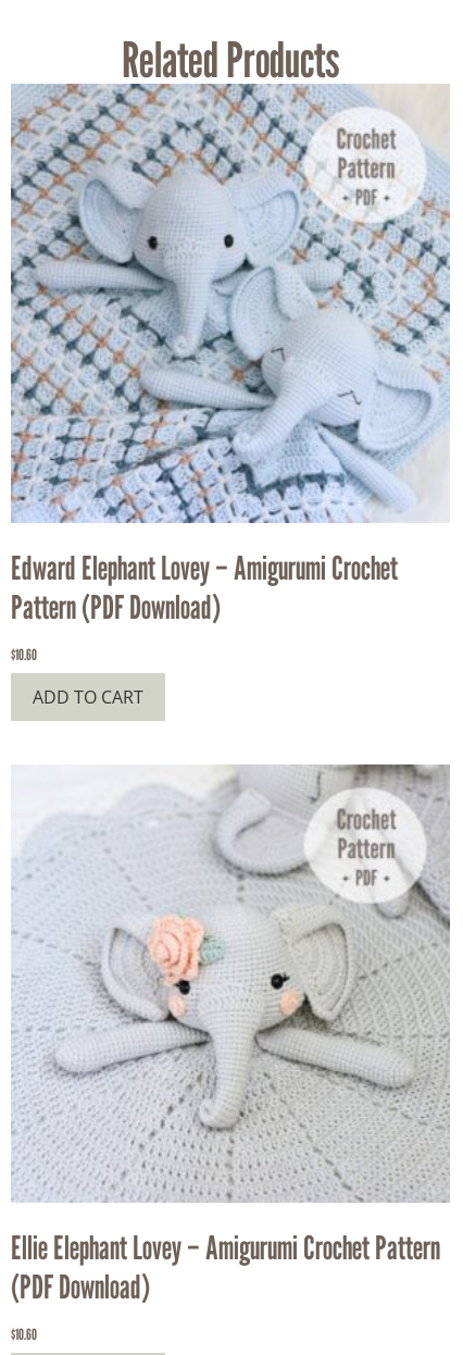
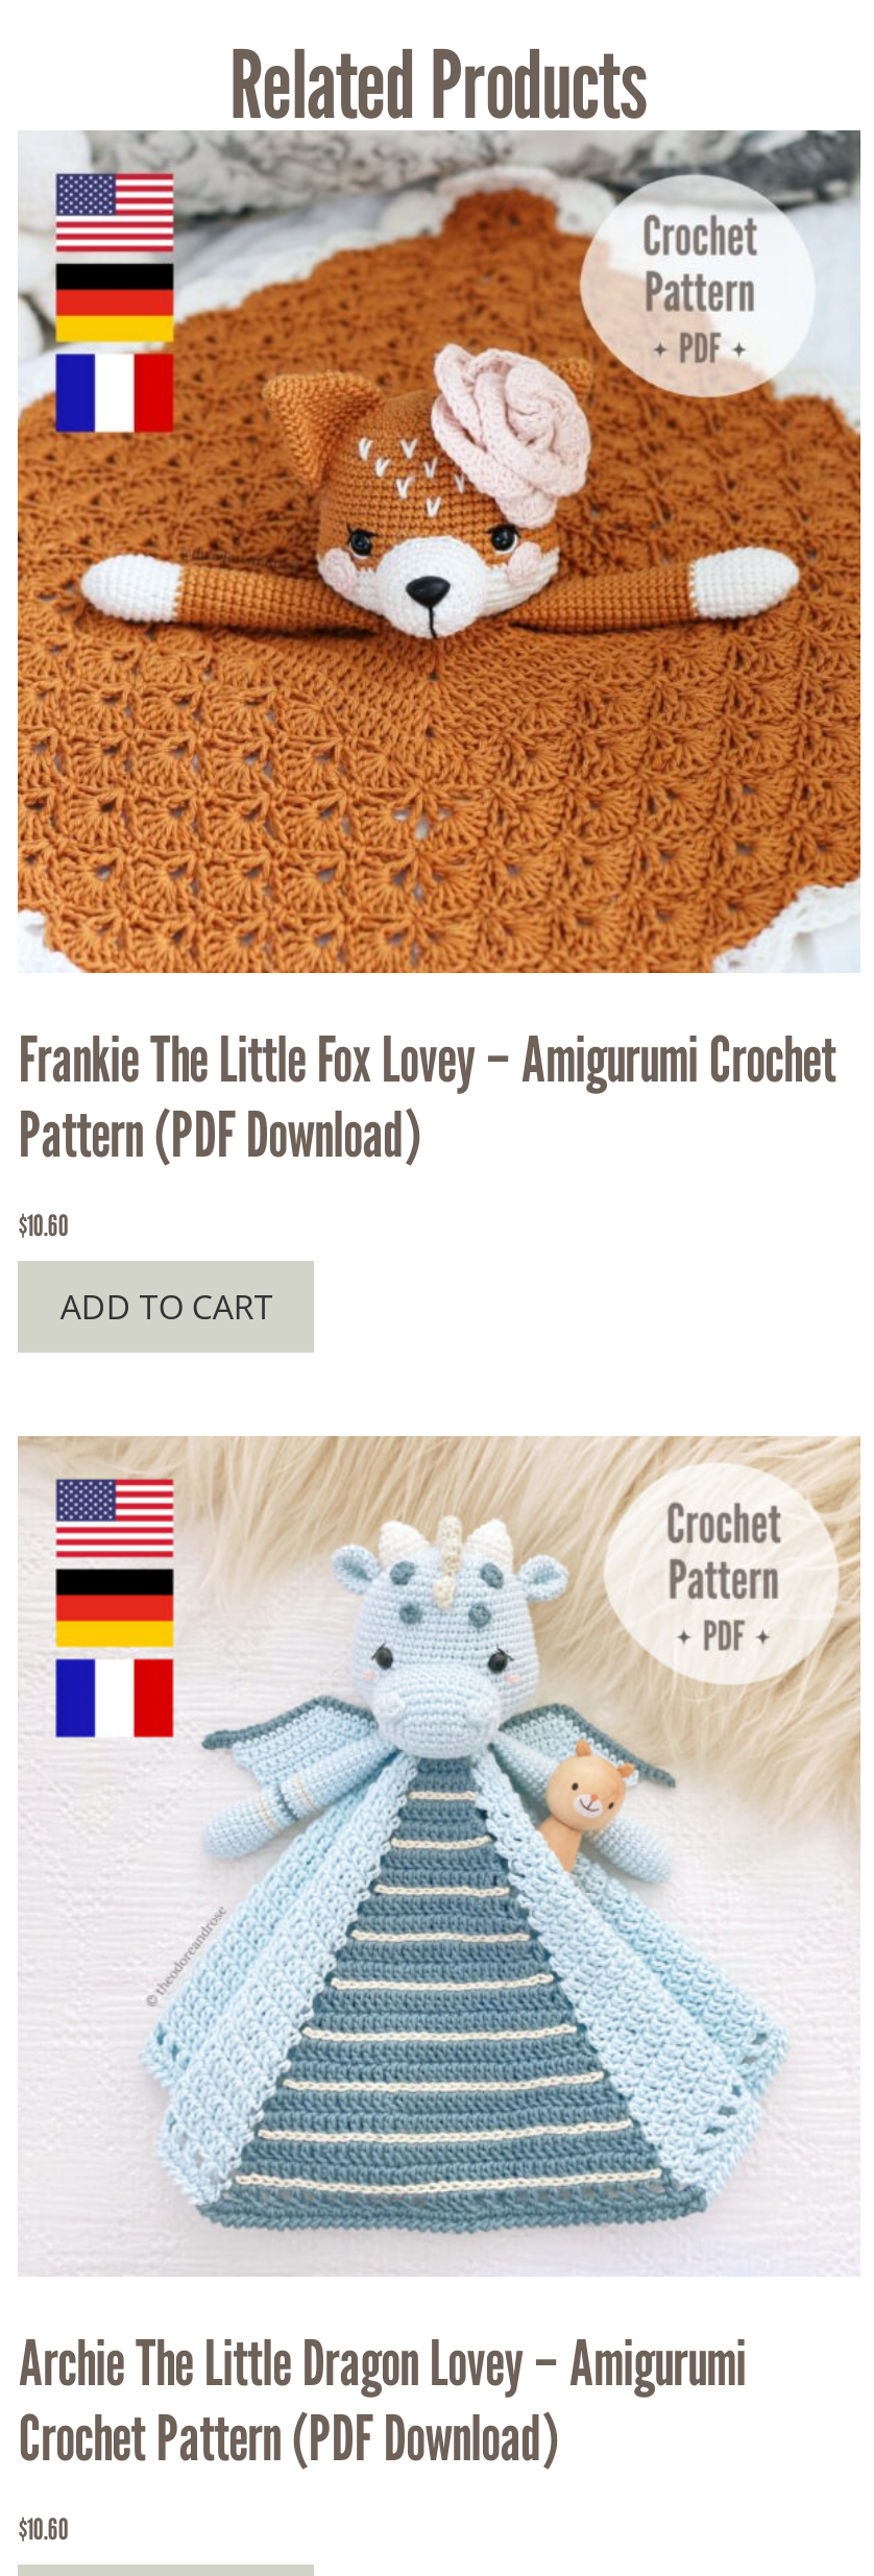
- [image]
- Edward Elephant Lovey – Amigurumi Crochet
+ [image]
+ Frankie The Little Fox Lovey – Amigurumi Crochet

- [image]
- Ellie Elephant Lovey – Amigurumi Crochet Pattern
- (PDF Download)
+ [image]
+ Archie The Little Dragon Lovey – Amigurumi
+ Crochet Pattern (PDF Download)
